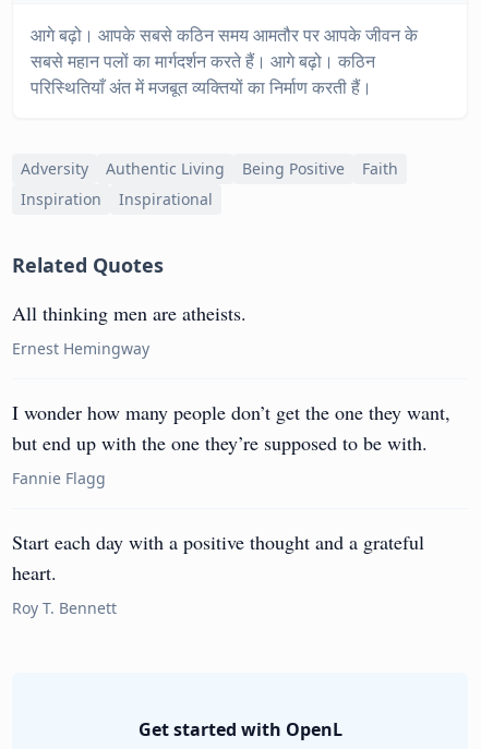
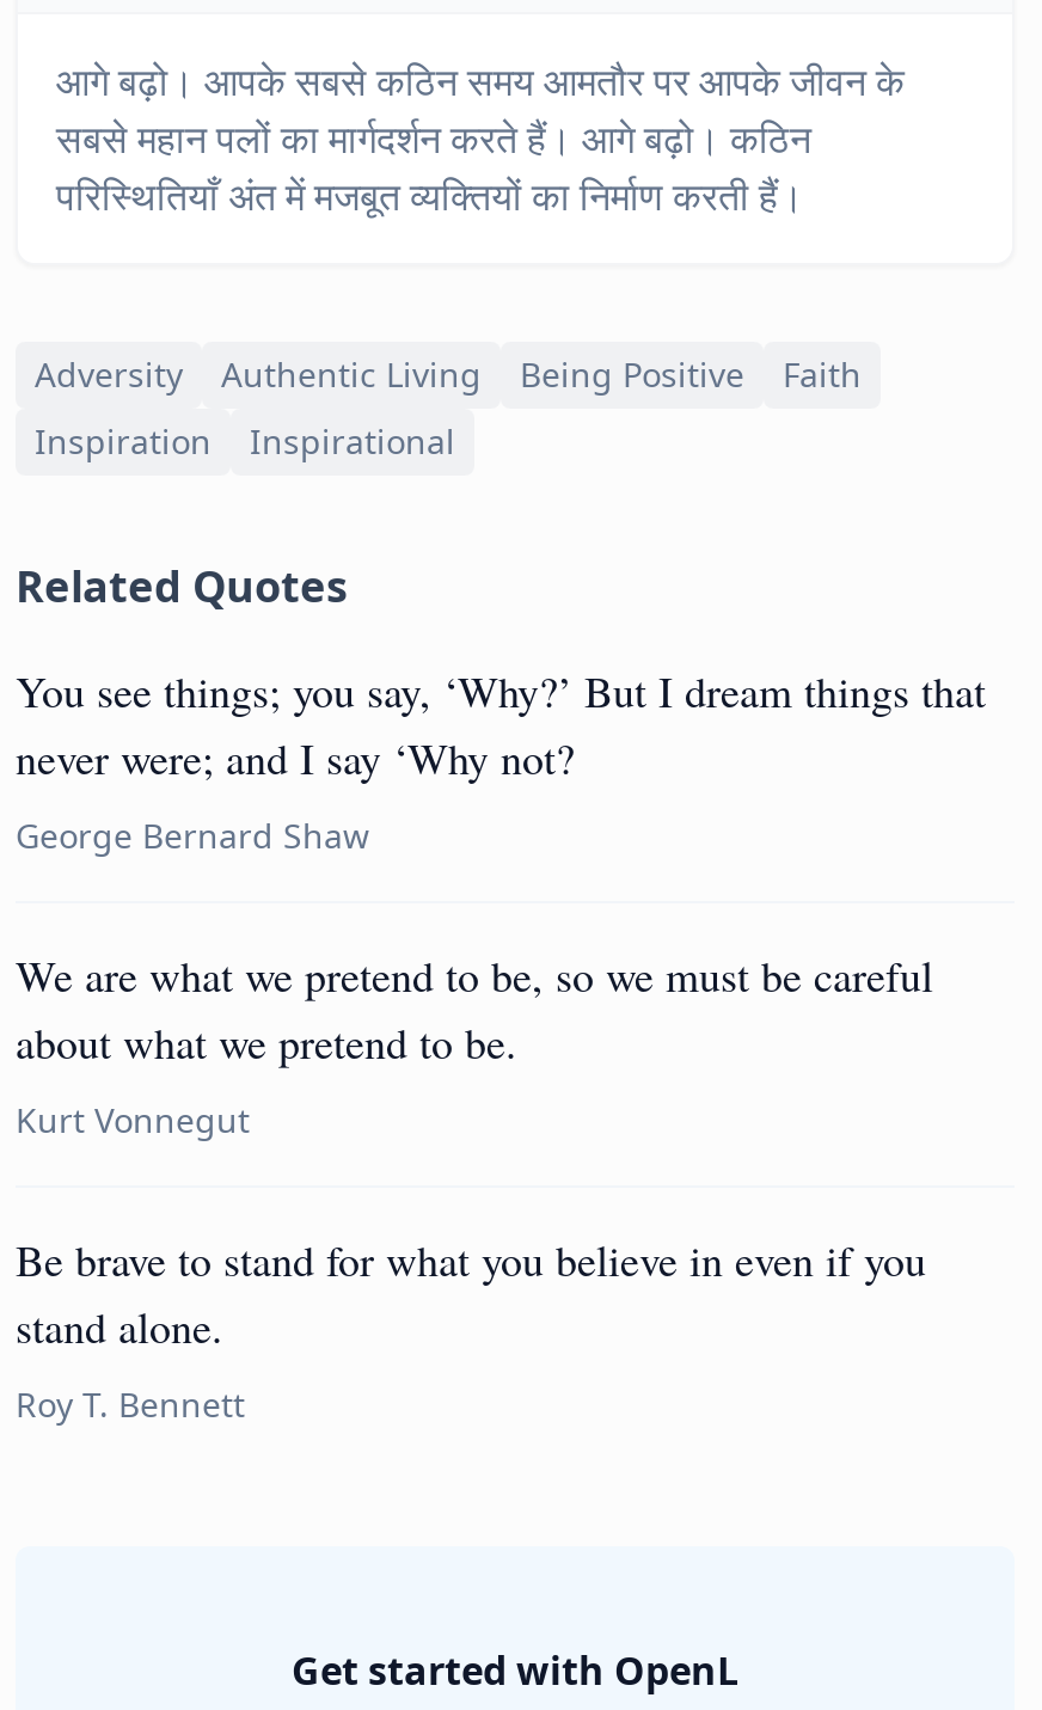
- All thinking men are atheists.
+ You see things; you say, ‘Why?’ But I dream things that
+ never were; and I say ‘Why not?

- Ernest Hemingway
+ George Bernard Shaw

- I wonder how many people don’t get the one they want,
- but end up with the one they’re supposed to be with.
+ We are what we pretend to be, so we must be careful
+ about what we pretend to be.

- Fannie Flagg
+ Kurt Vonnegut

- Start each day with a positive thought and a grateful
- heart.
+ Be brave to stand for what you believe in even if you
+ stand alone.
